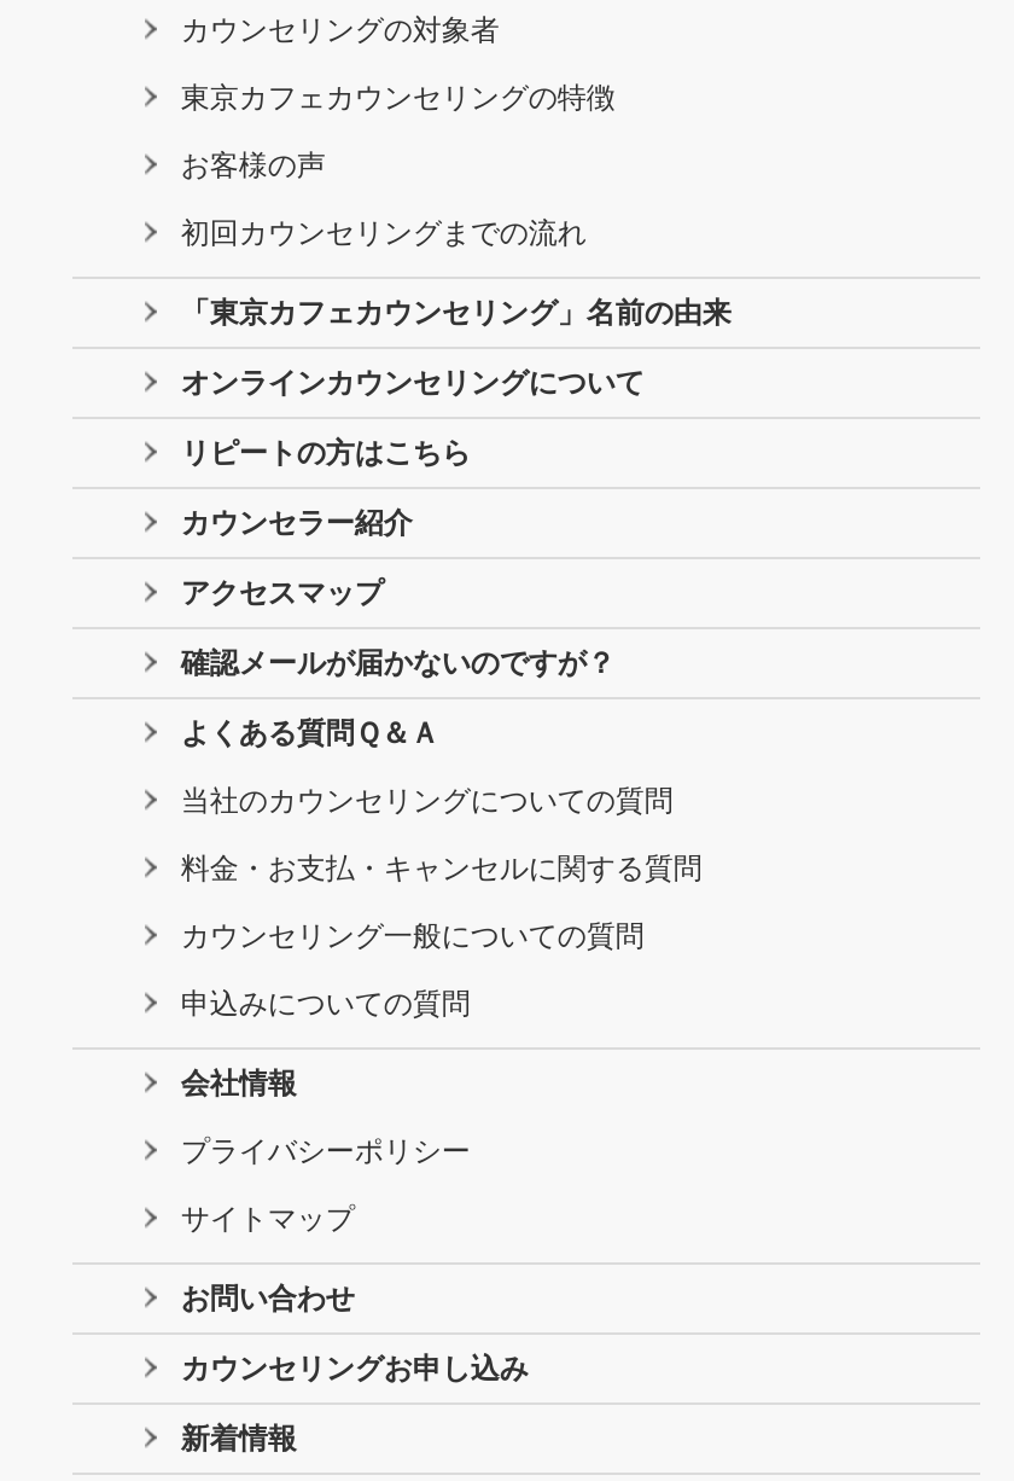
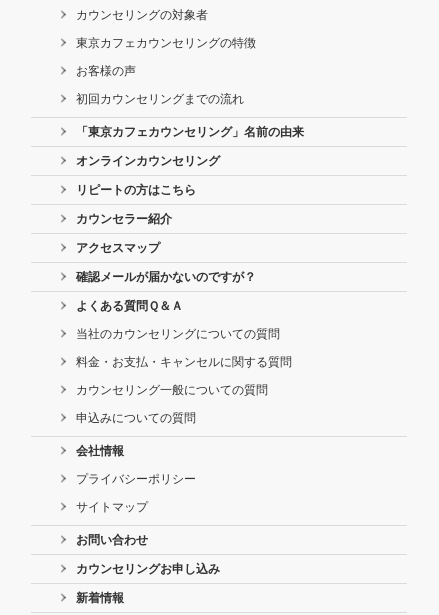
- オンラインカウンセリングについて
+ オンラインカウンセリング
